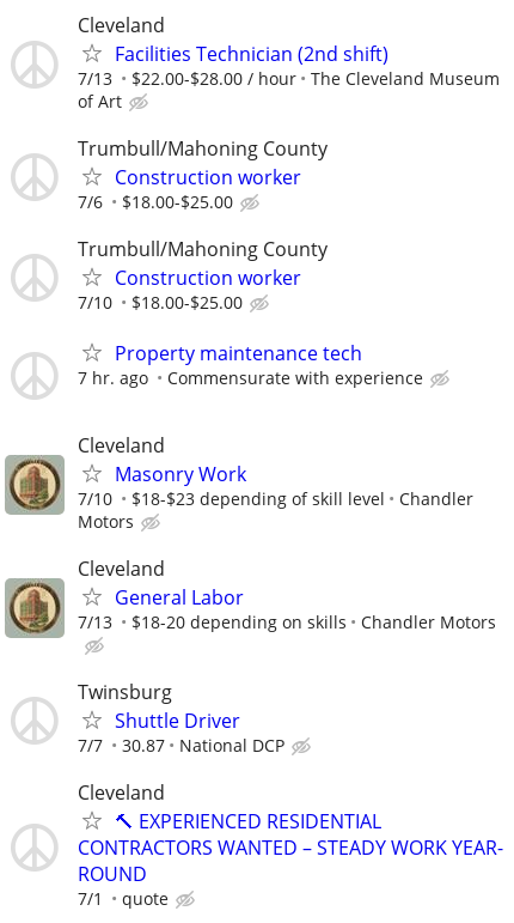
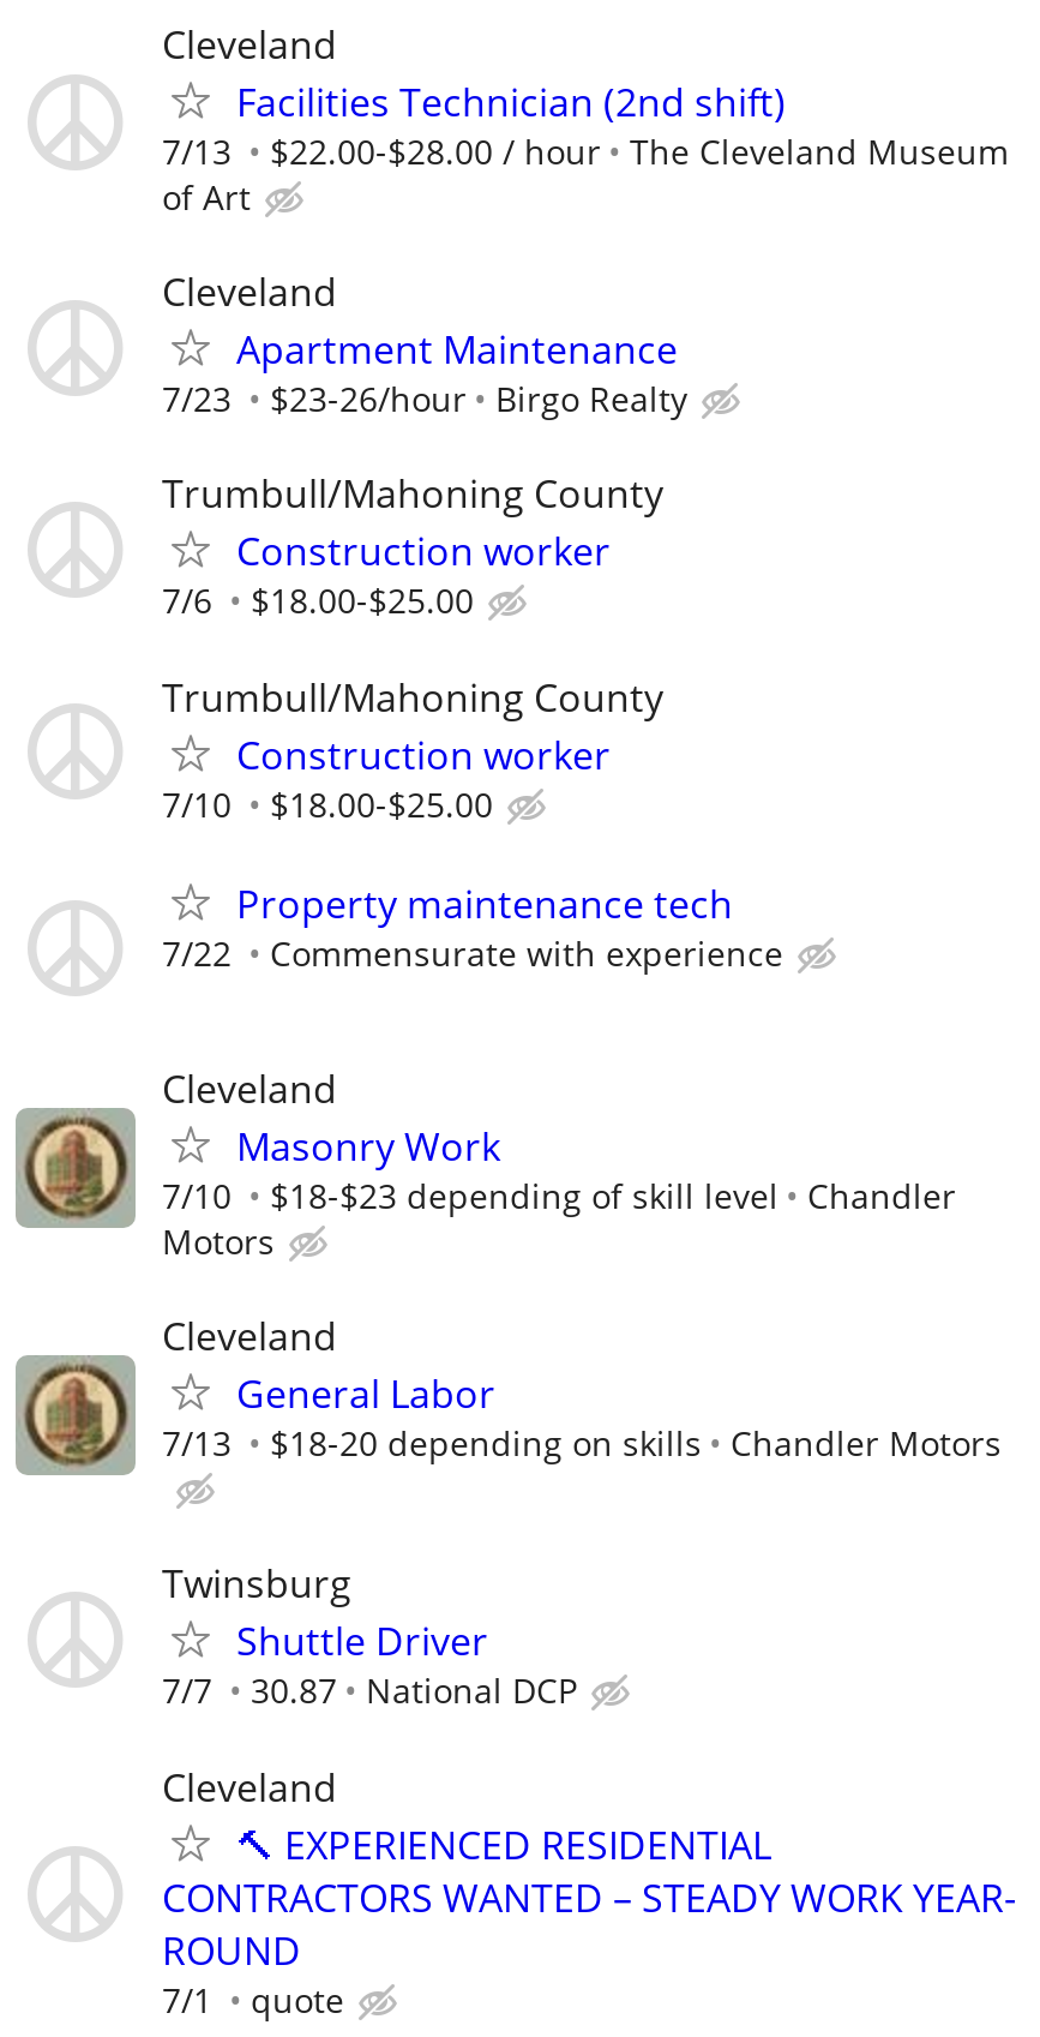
+ Cleveland
+ Apartment Maintenance
+ 7/23
+ $23-26/hour
+ Birgo Realty

- 7 hr. ago Commensurate with experience
+ 7/22 Commensurate with experience
